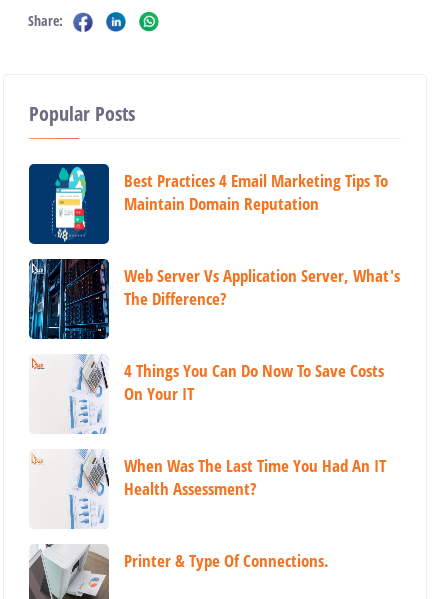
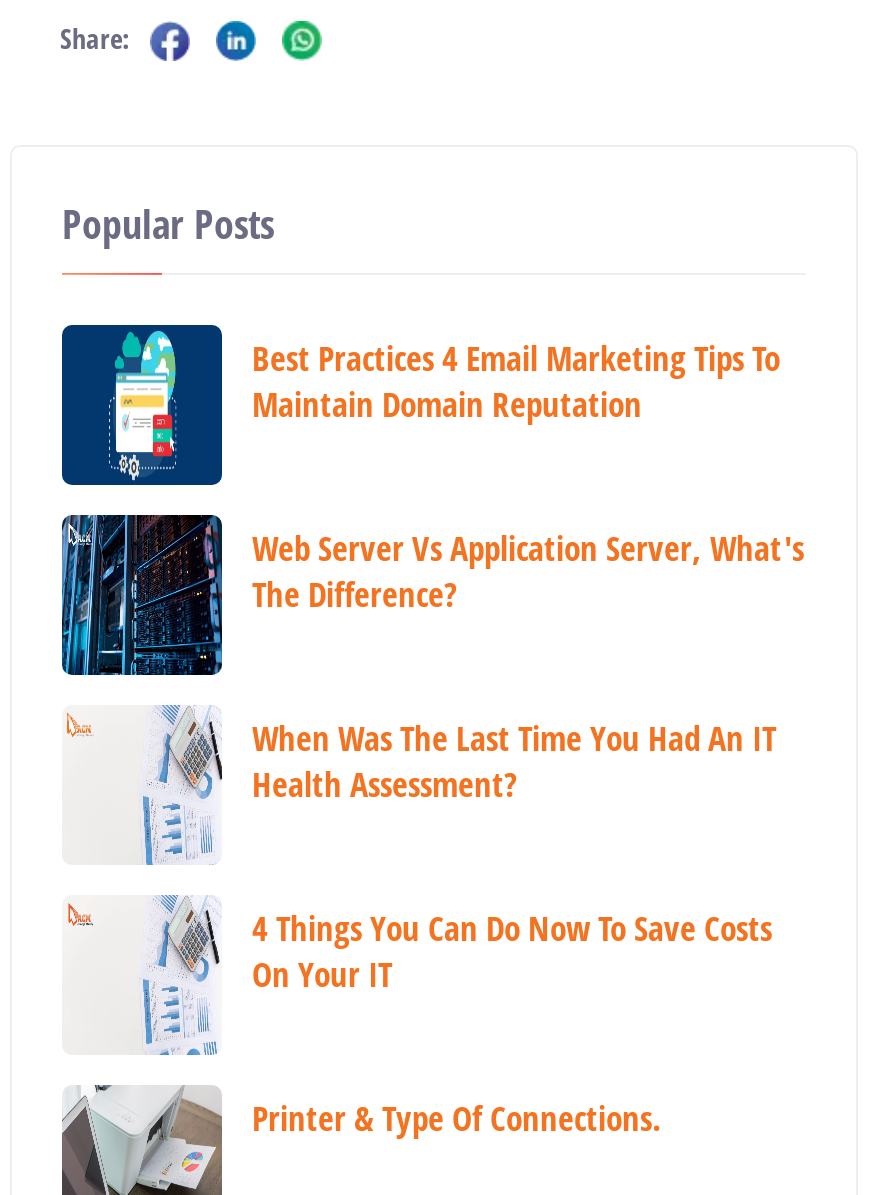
moved down: [image] | 4 Things You Can Do Now To Save Costs | On Your IT

moved up: When Was The Last Time You Had An IT | Health Assessment?
